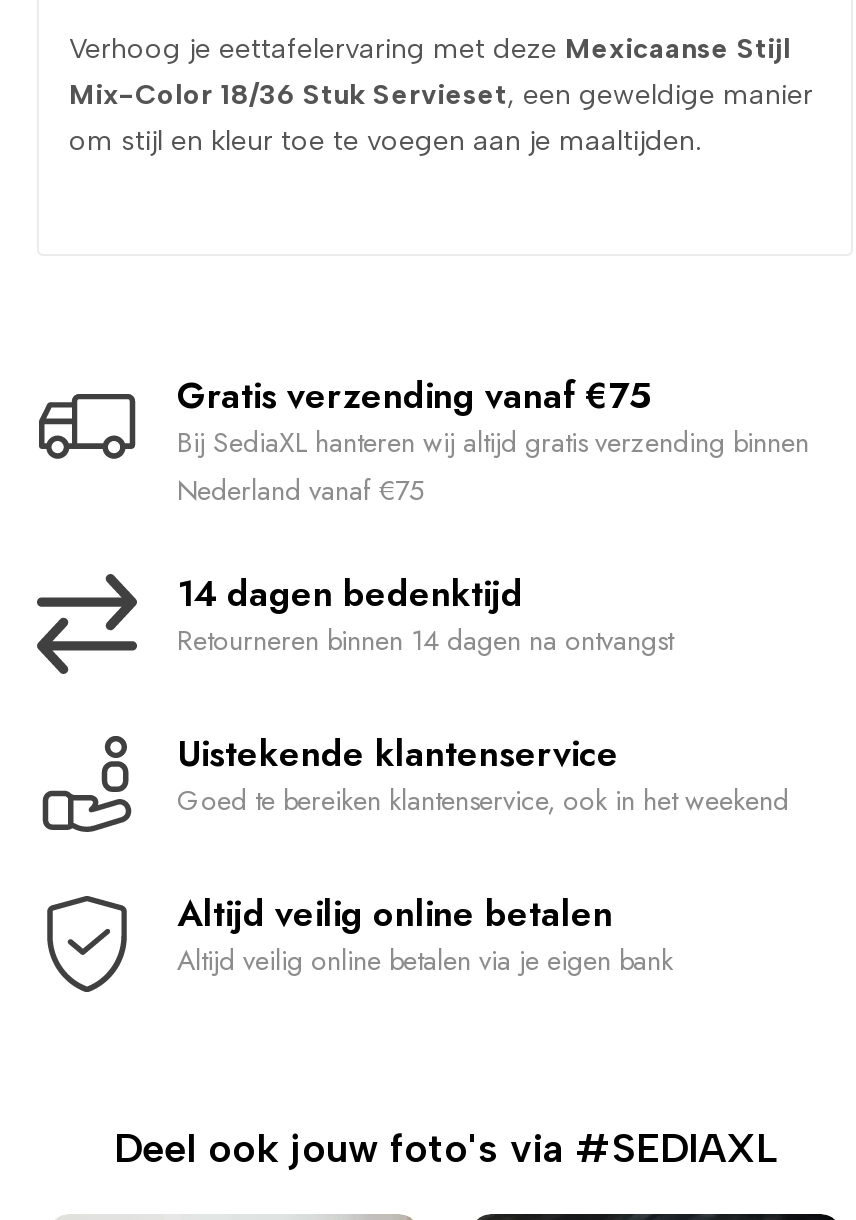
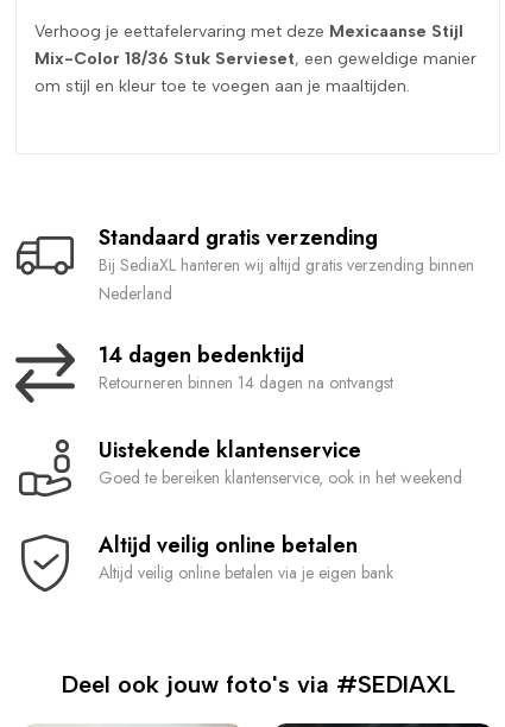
- Gratis verzending vanaf €75
+ Standaard gratis verzending

- Nederland vanaf €75
+ Nederland
